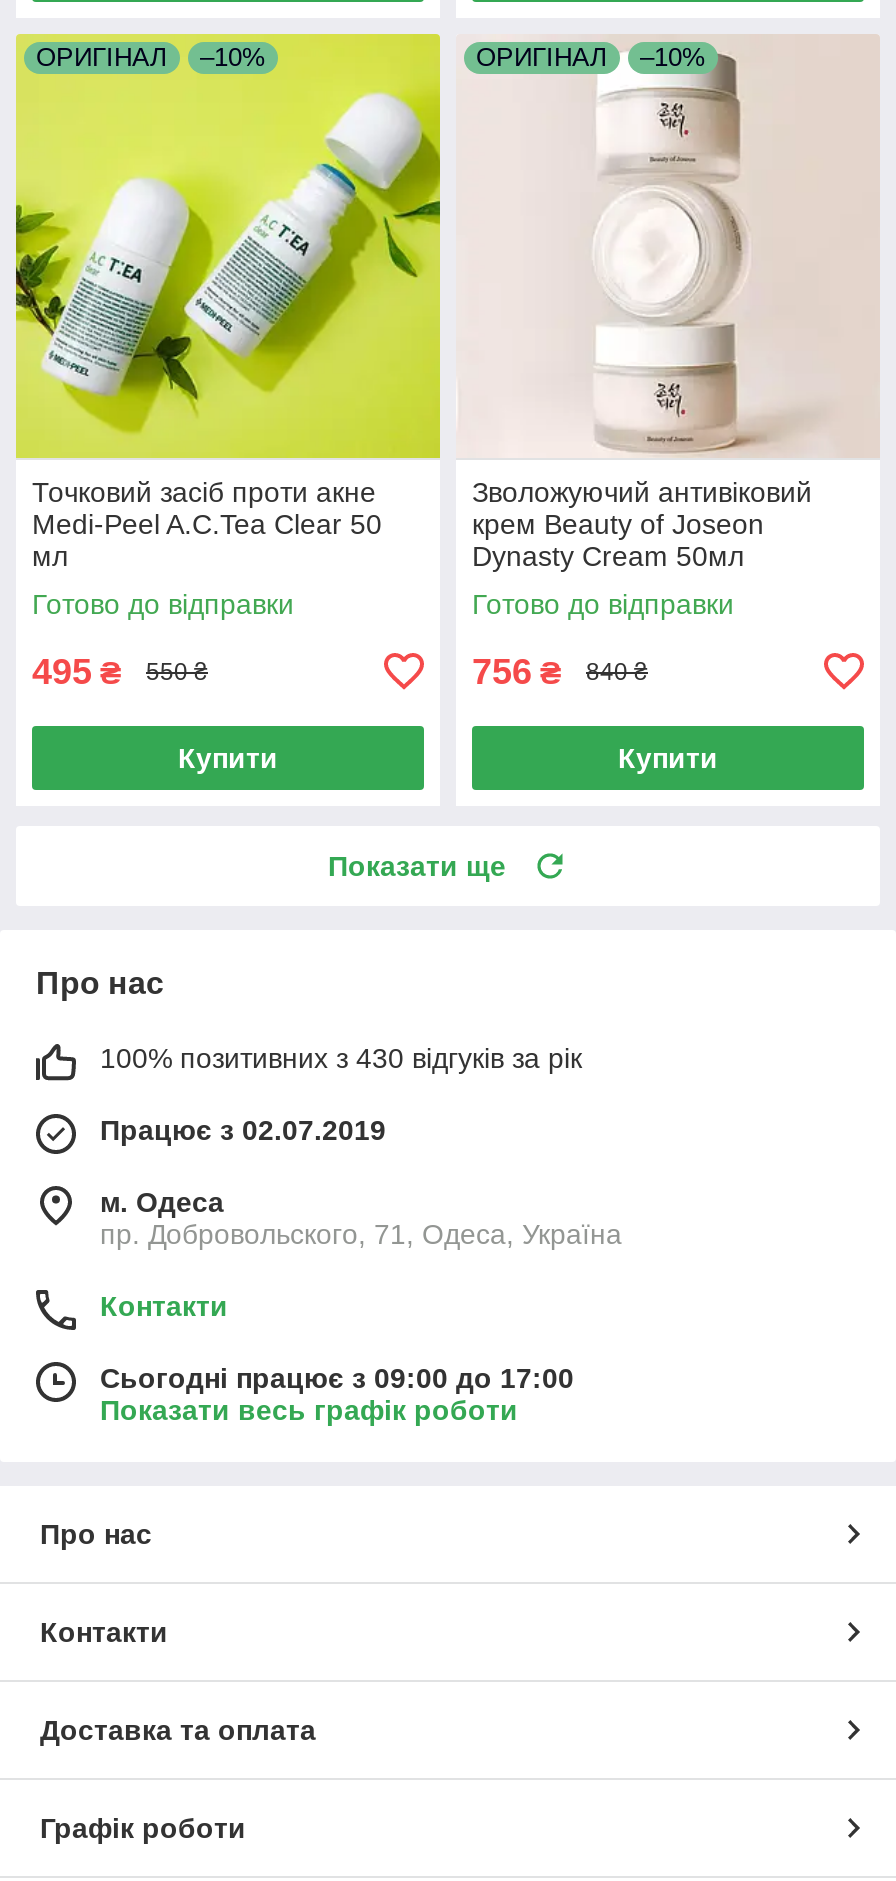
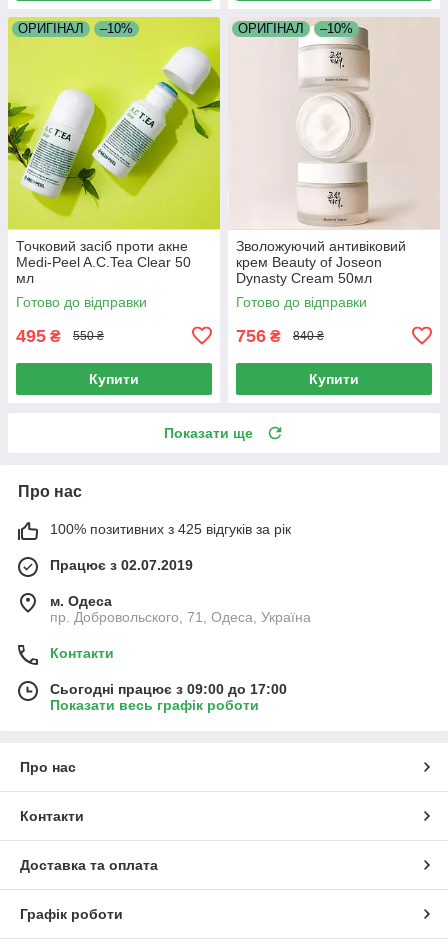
- 100% позитивних з 430 відгуків за рік
+ 100% позитивних з 425 відгуків за рік
